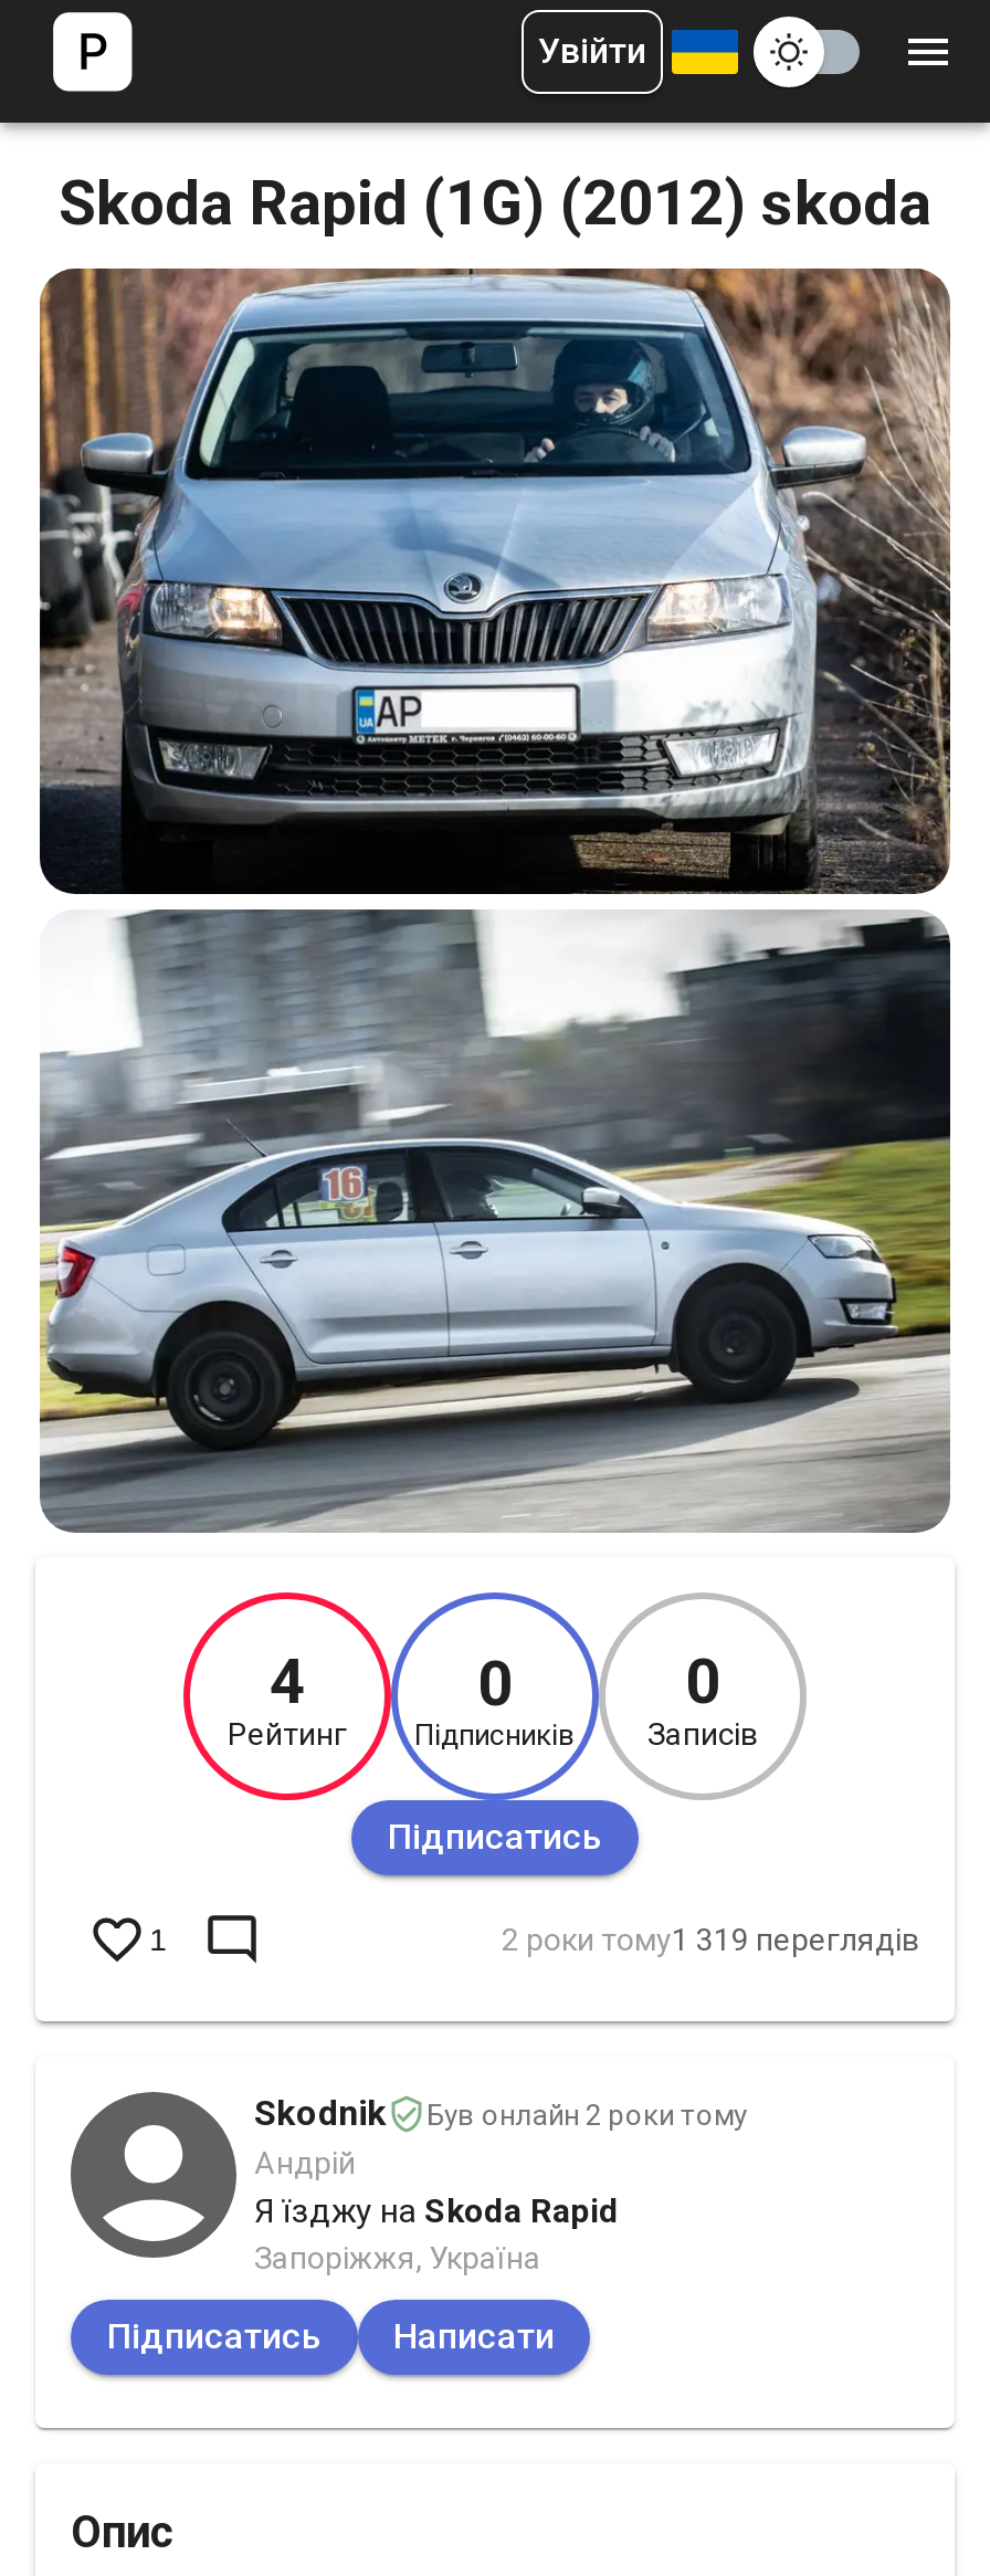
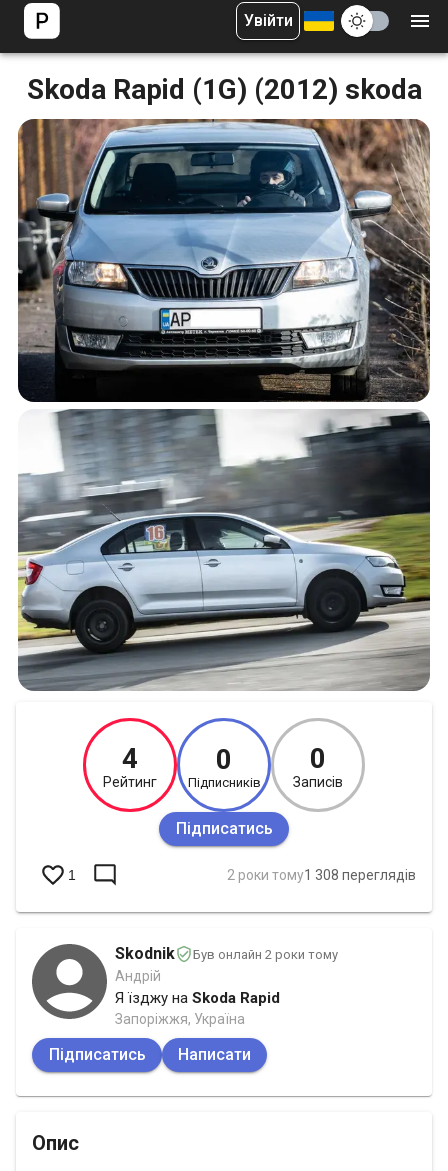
- 2 роки тому1 319 переглядів
+ 2 роки тому1 308 переглядів
